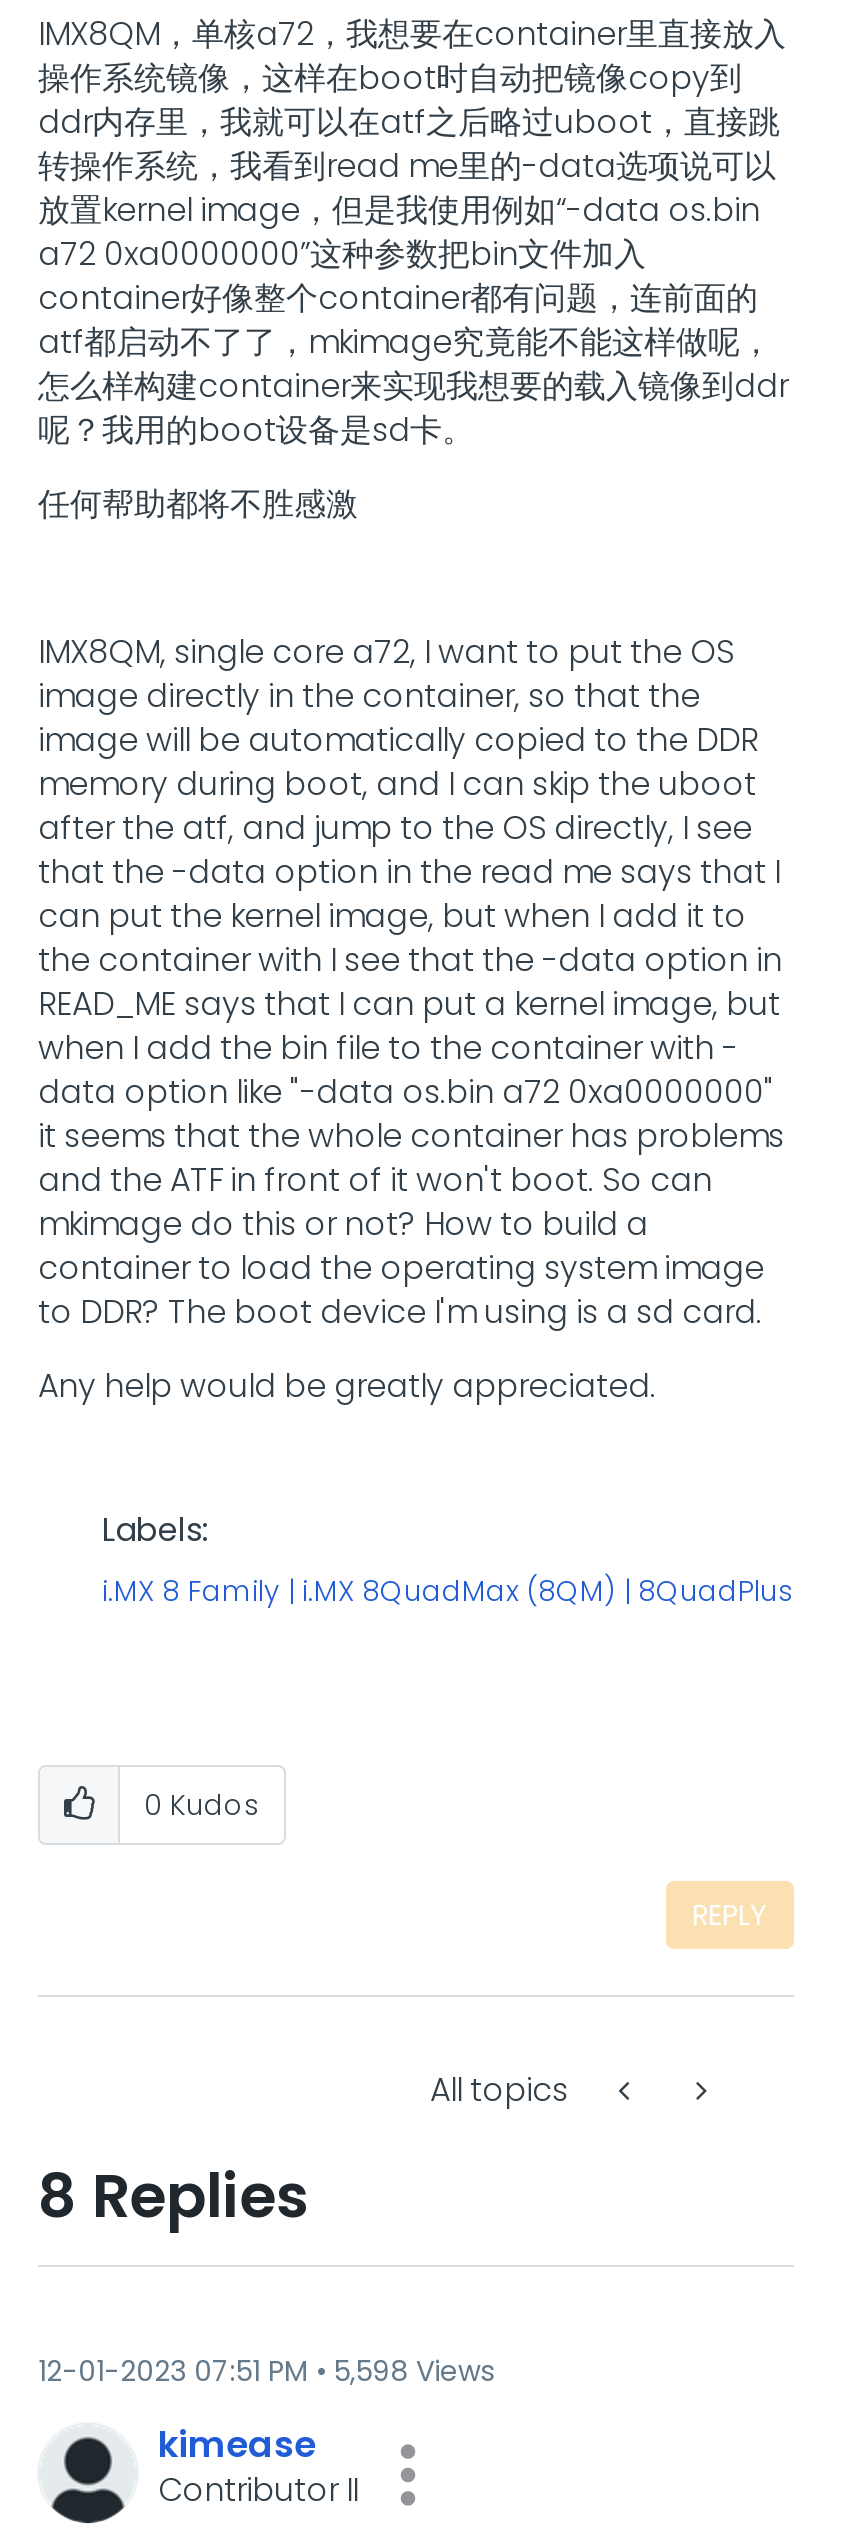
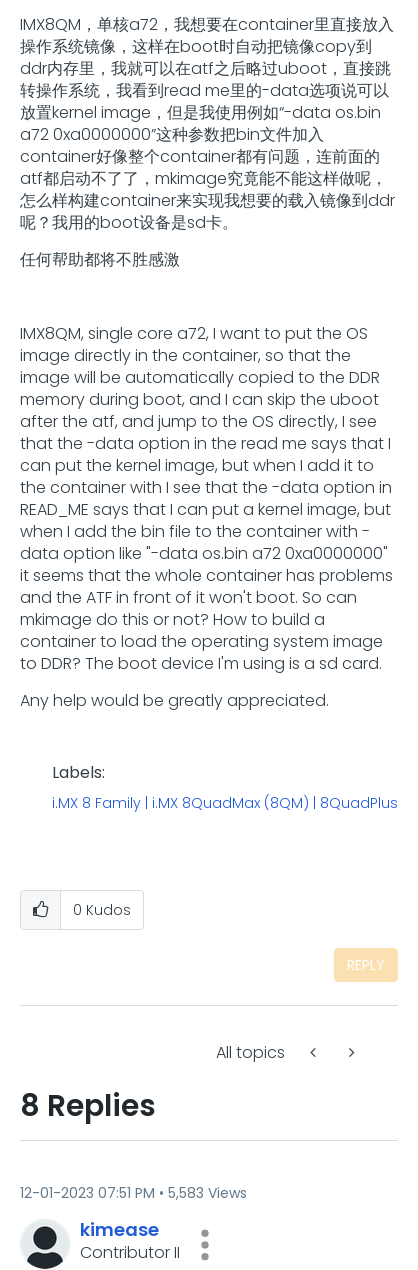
- 12-01-2023 07:51 PM 5,598 Views
+ 12-01-2023 07:51 PM 5,583 Views
